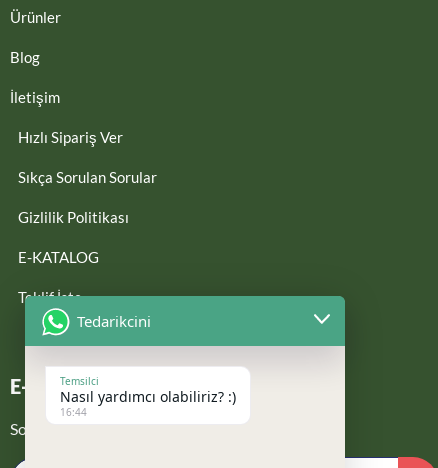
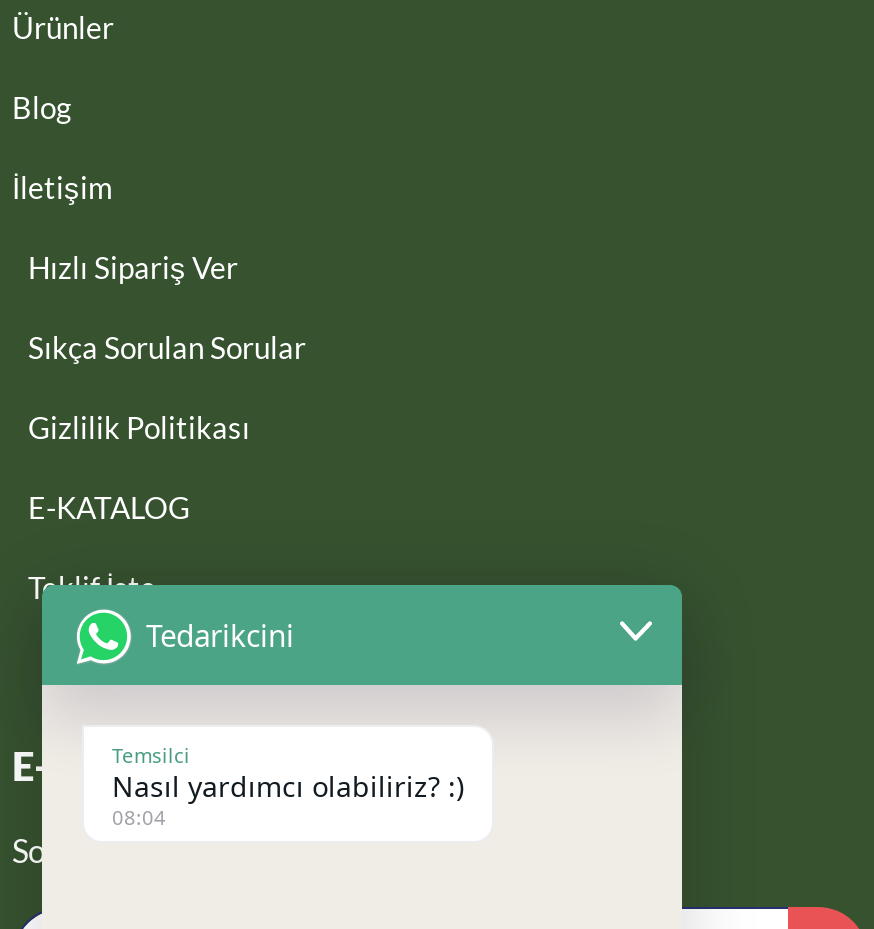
- 16:44
+ 08:04
